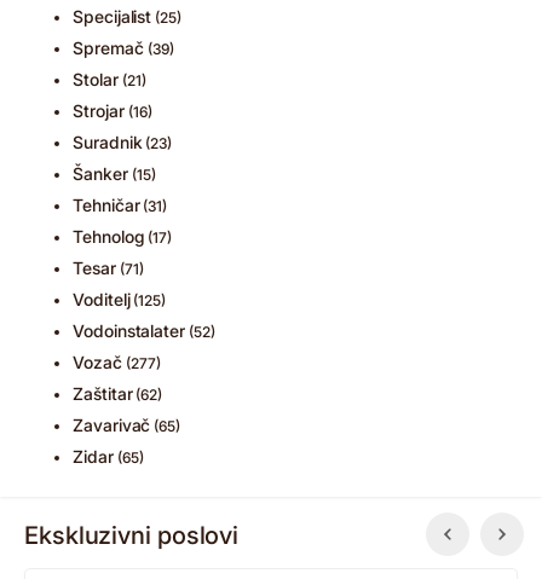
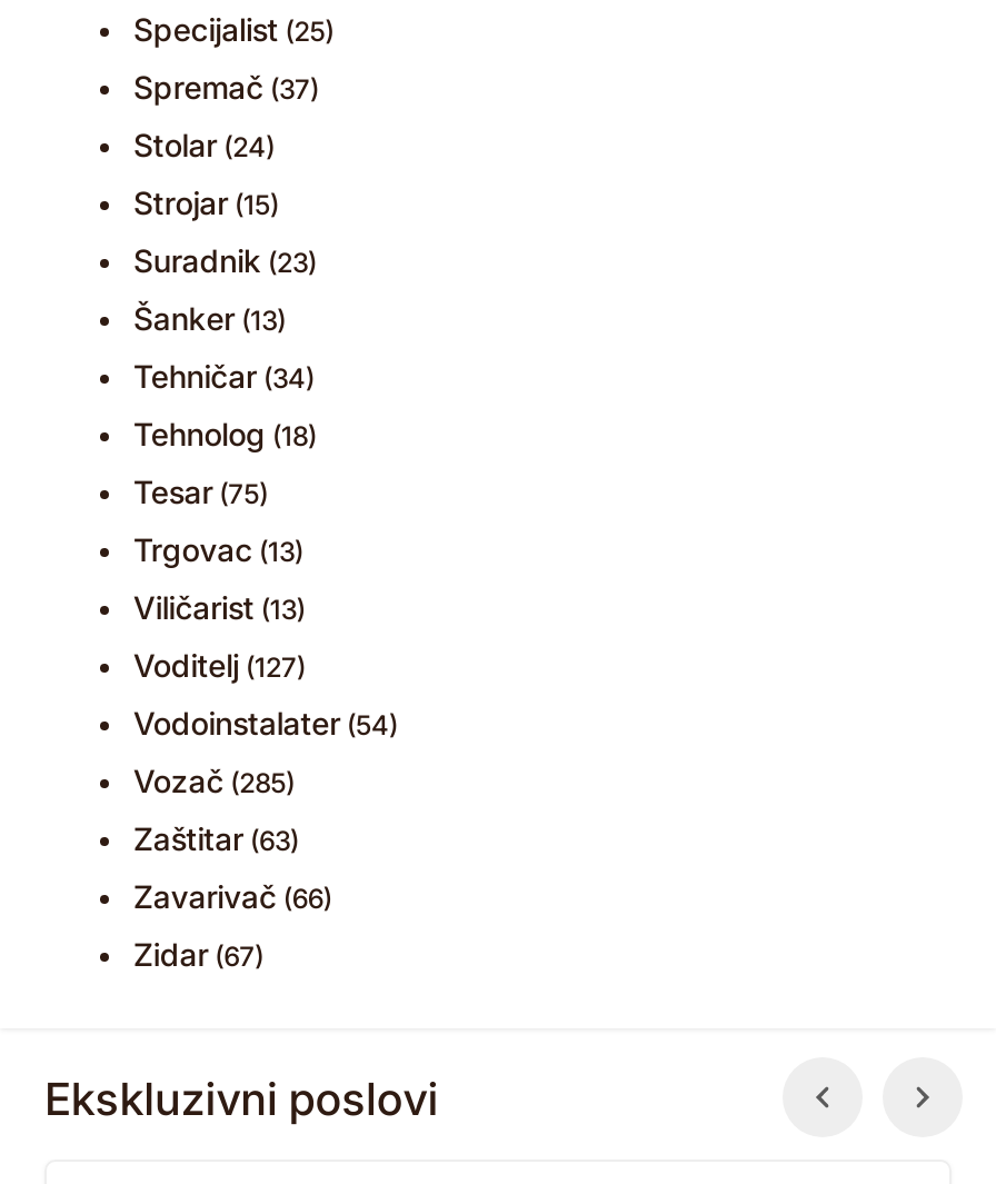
- Spremač (39)
+ Spremač (37)

- Stolar (21)
+ Stolar (24)

- Strojar (16)
+ Strojar (15)

- Šanker (15)
- Tehničar (31)
- Tehnolog (17)
- Tesar (71)
- Voditelj (125)
- Vodoinstalater (52)
- Vozač (277)
- Zaštitar (62)
- Zavarivač (65)
- Zidar (65)
+ Šanker (13)
+ Tehničar (34)
+ Tehnolog (18)
+ Tesar (75)
+ Trgovac (13)
+ Viličarist (13)
+ Voditelj (127)
+ Vodoinstalater (54)
+ Vozač (285)
+ Zaštitar (63)
+ Zavarivač (66)
+ Zidar (67)
